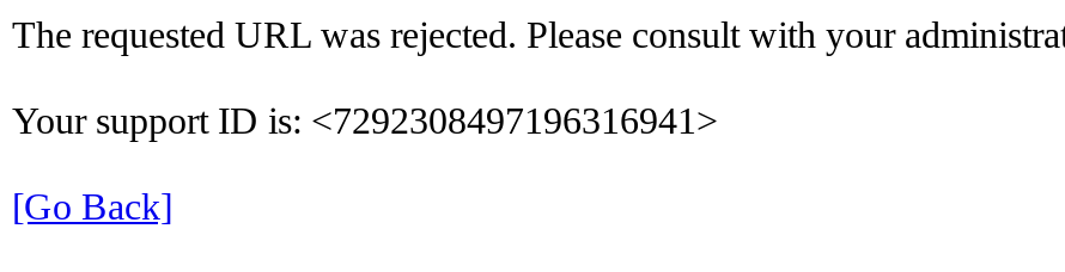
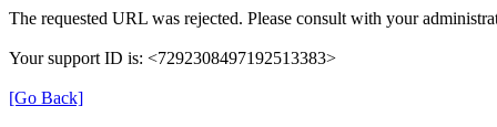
- Your support ID is: <7292308497196316941>
+ Your support ID is: <7292308497192513383>
